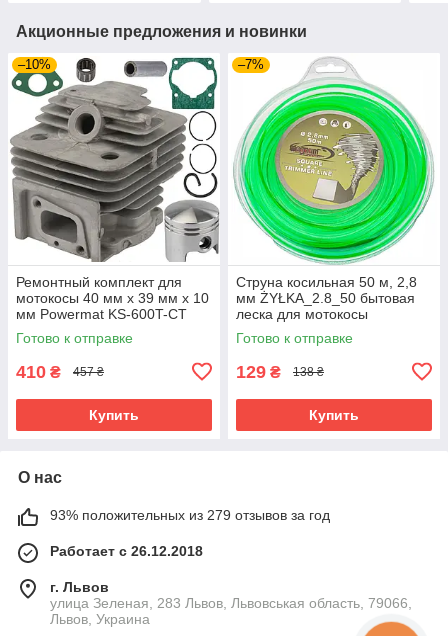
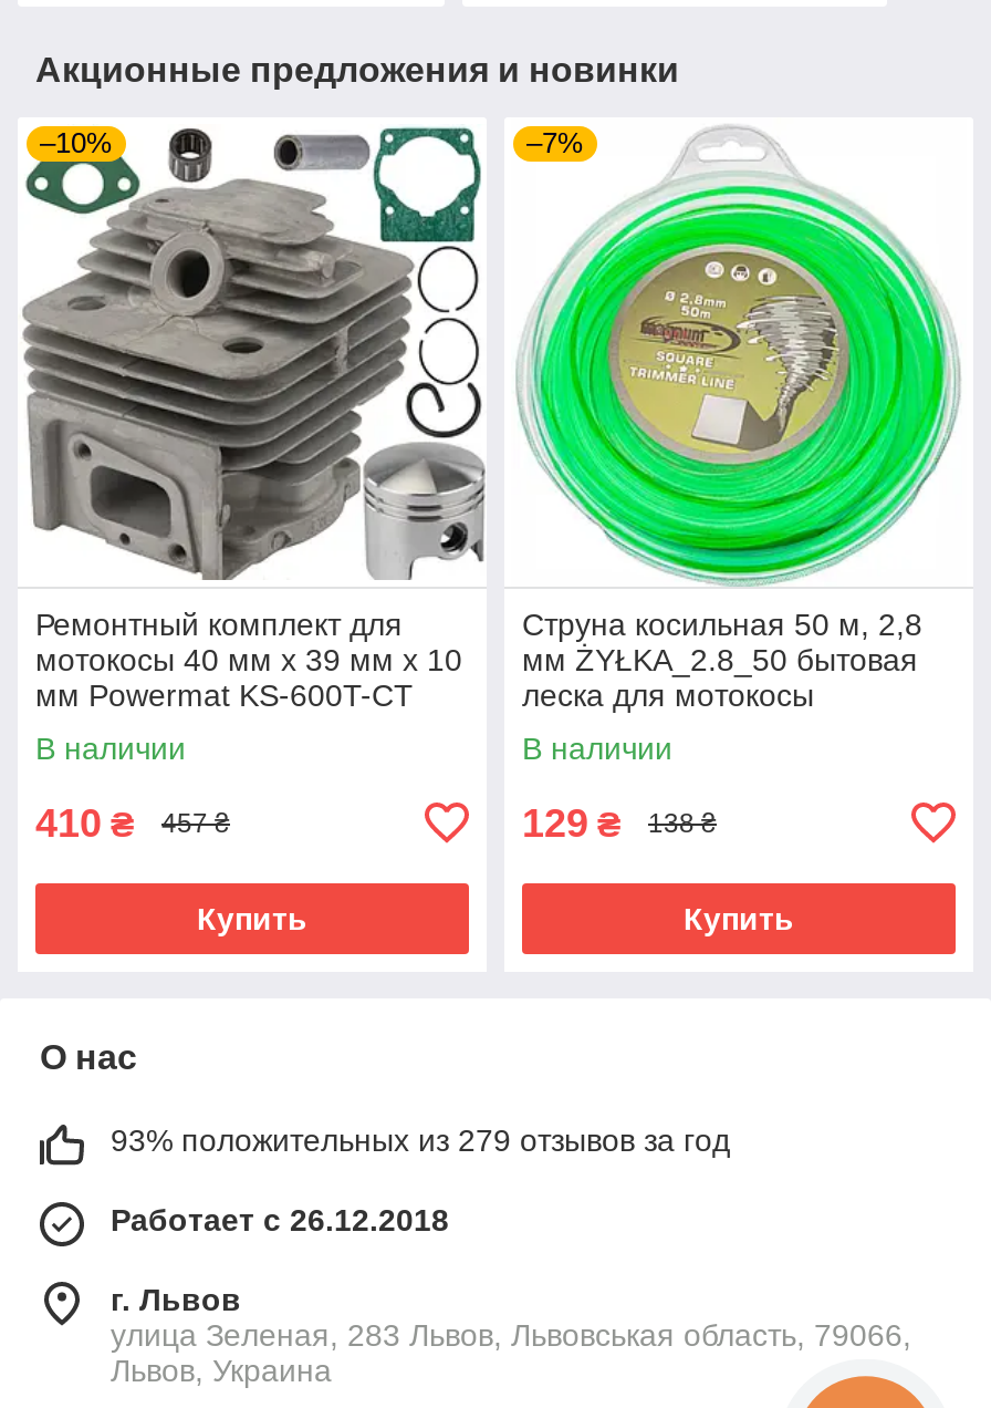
- Готово к отправке
+ В наличии

- Готово к отправке
+ В наличии
